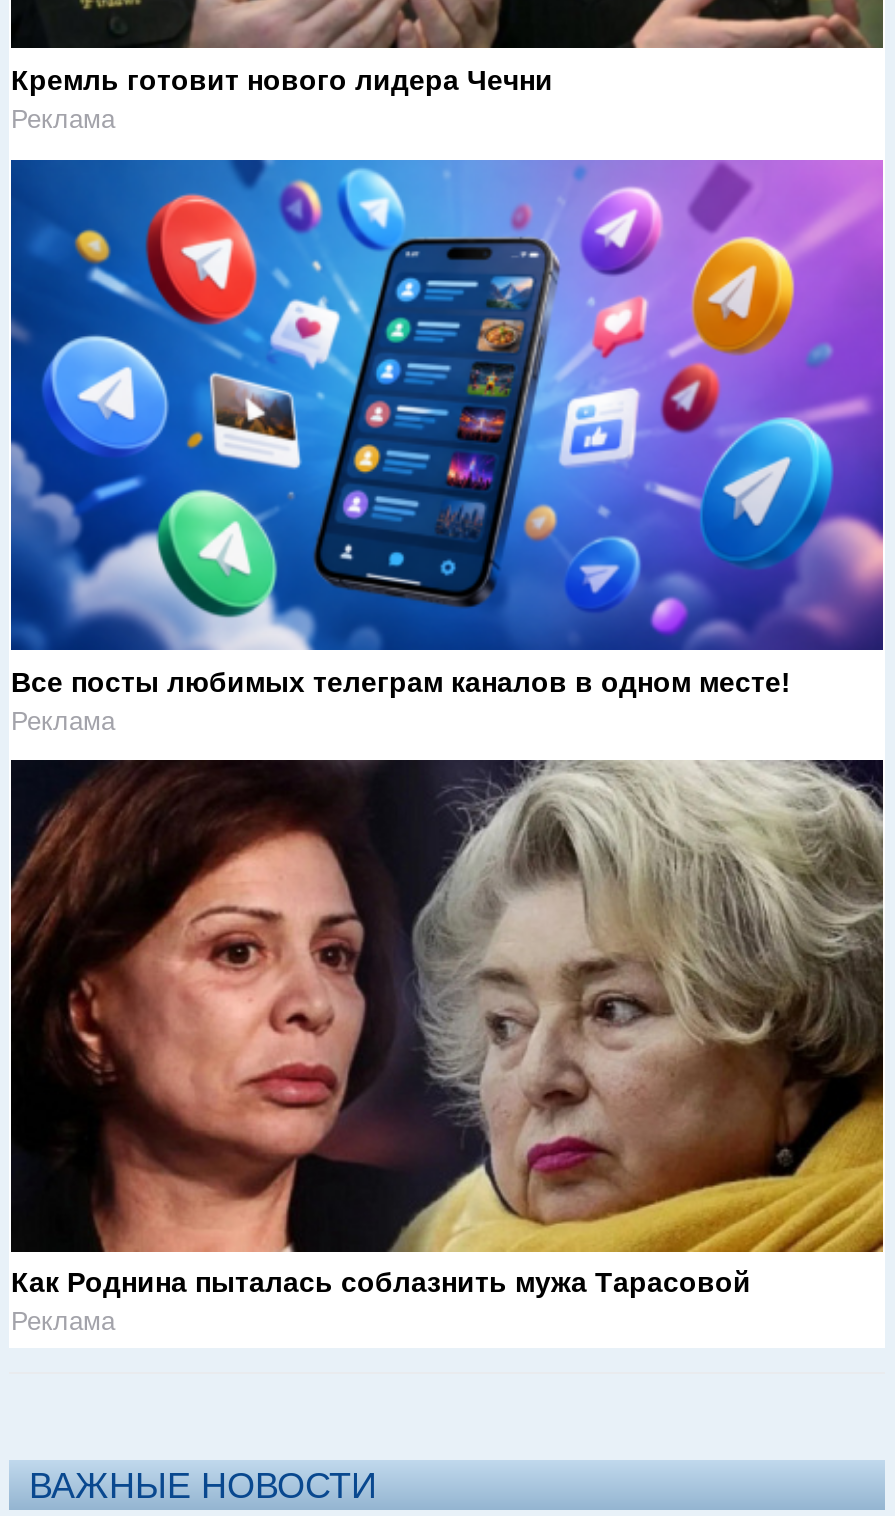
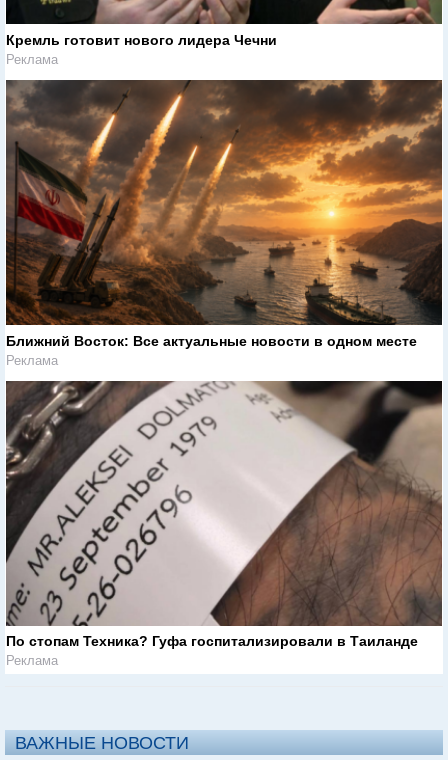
- [image]
- Все посты любимых телеграм каналов в одном месте!
+ [image]
+ Ближний Восток: Все актуальные новости в одном месте

- [image]
- Как Роднина пыталась соблазнить мужа Тарасовой
+ [image]
+ По стопам Техника? Гуфа госпитализировали в Таиланде
